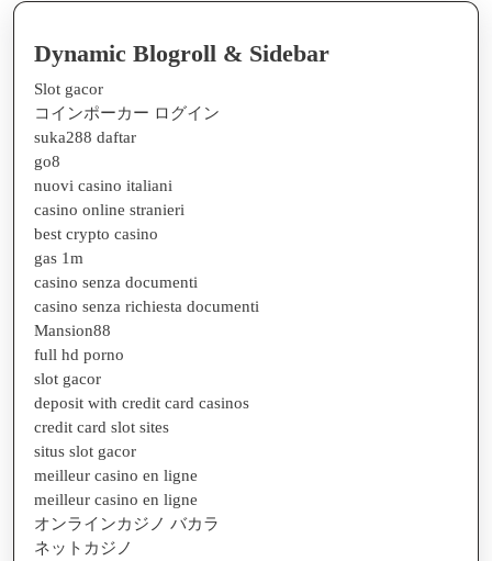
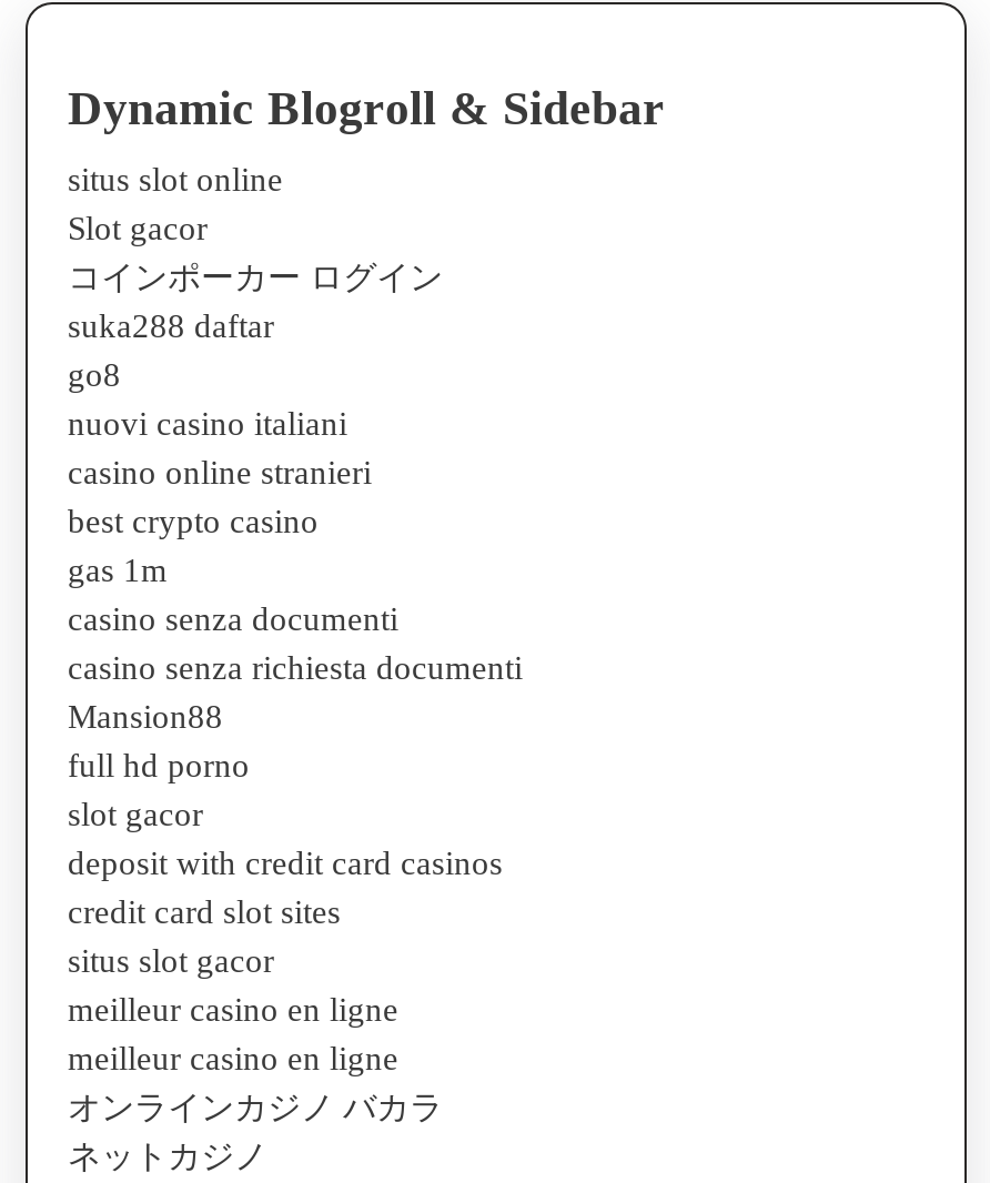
+ situs slot online
